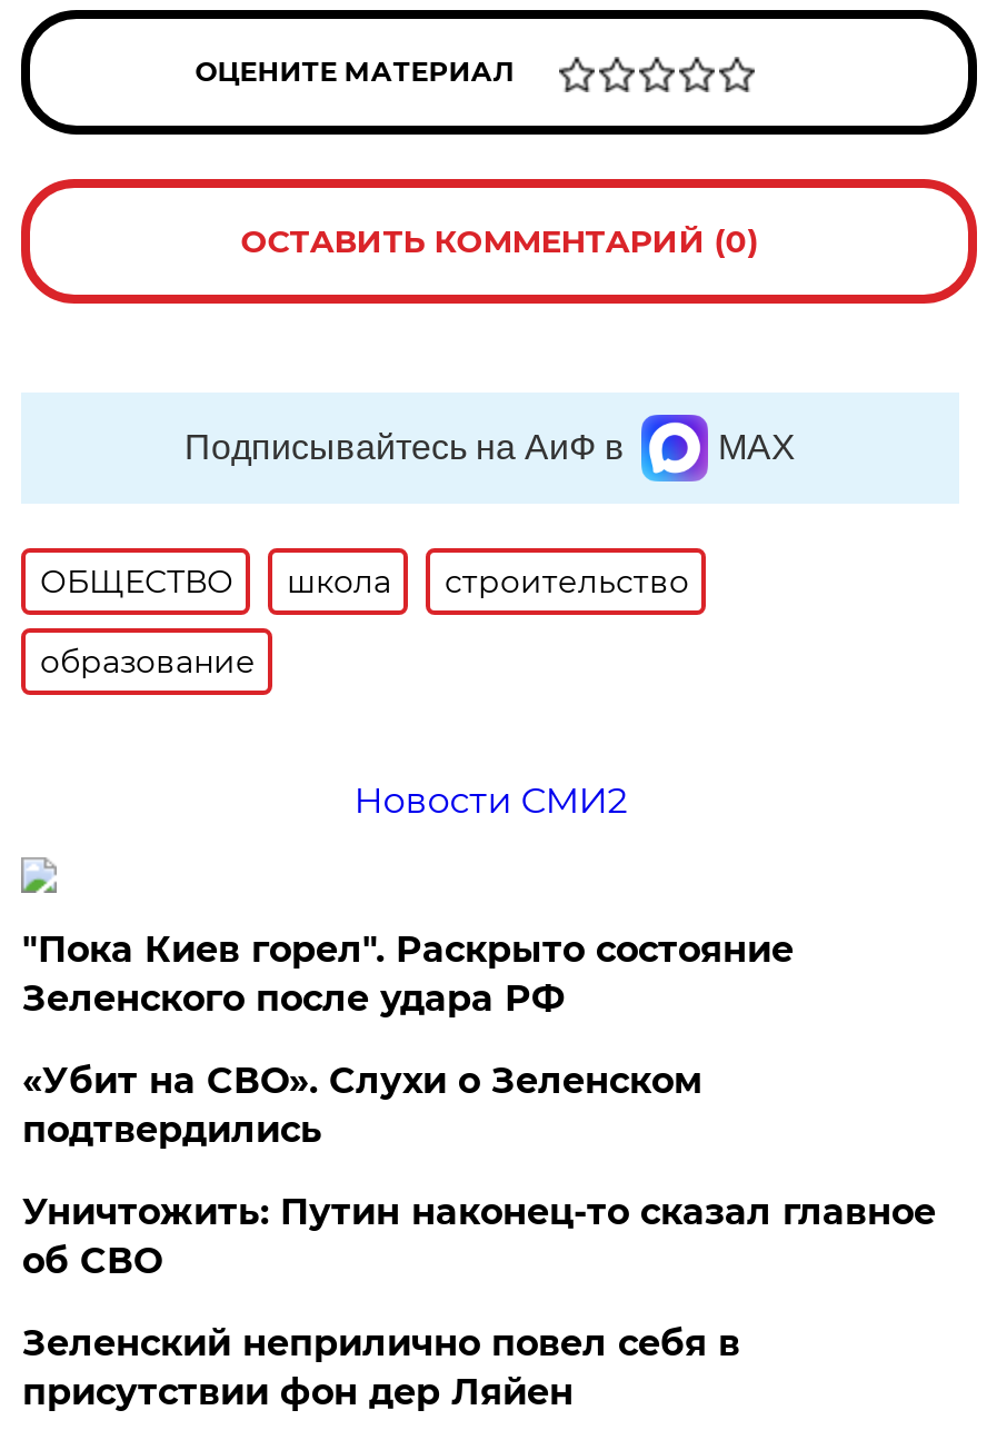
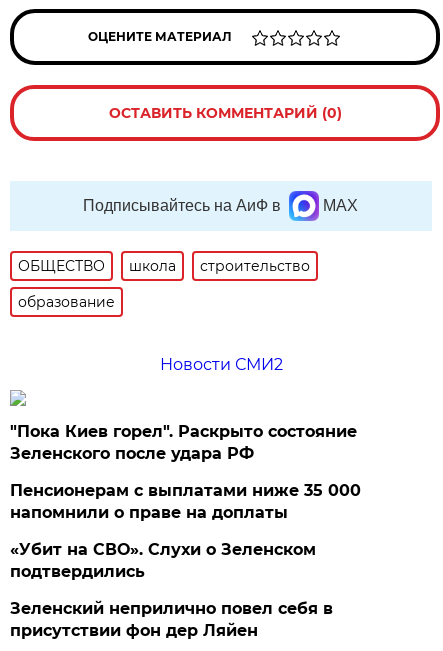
+ Пенсионерам с выплатами ниже 35 000
+ напомнили о праве на доплаты

moved down: «Убит на СВО». Слухи о Зеленском | подтвердились

- Уничтожить: Путин наконец-то сказал главное
- об СВО
